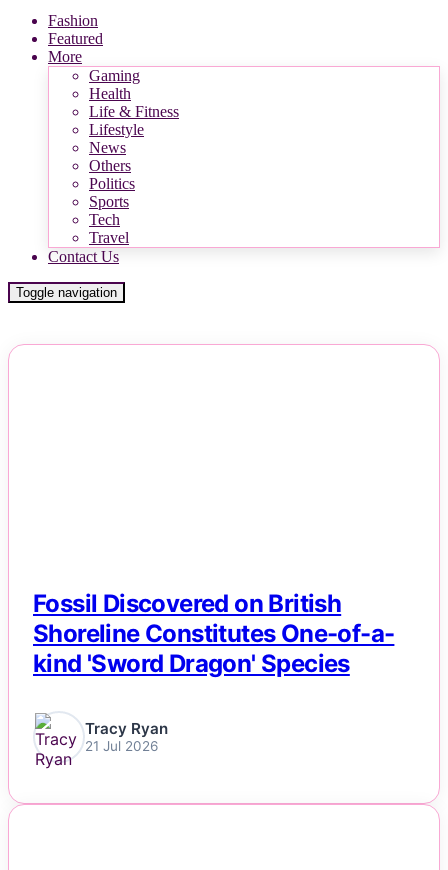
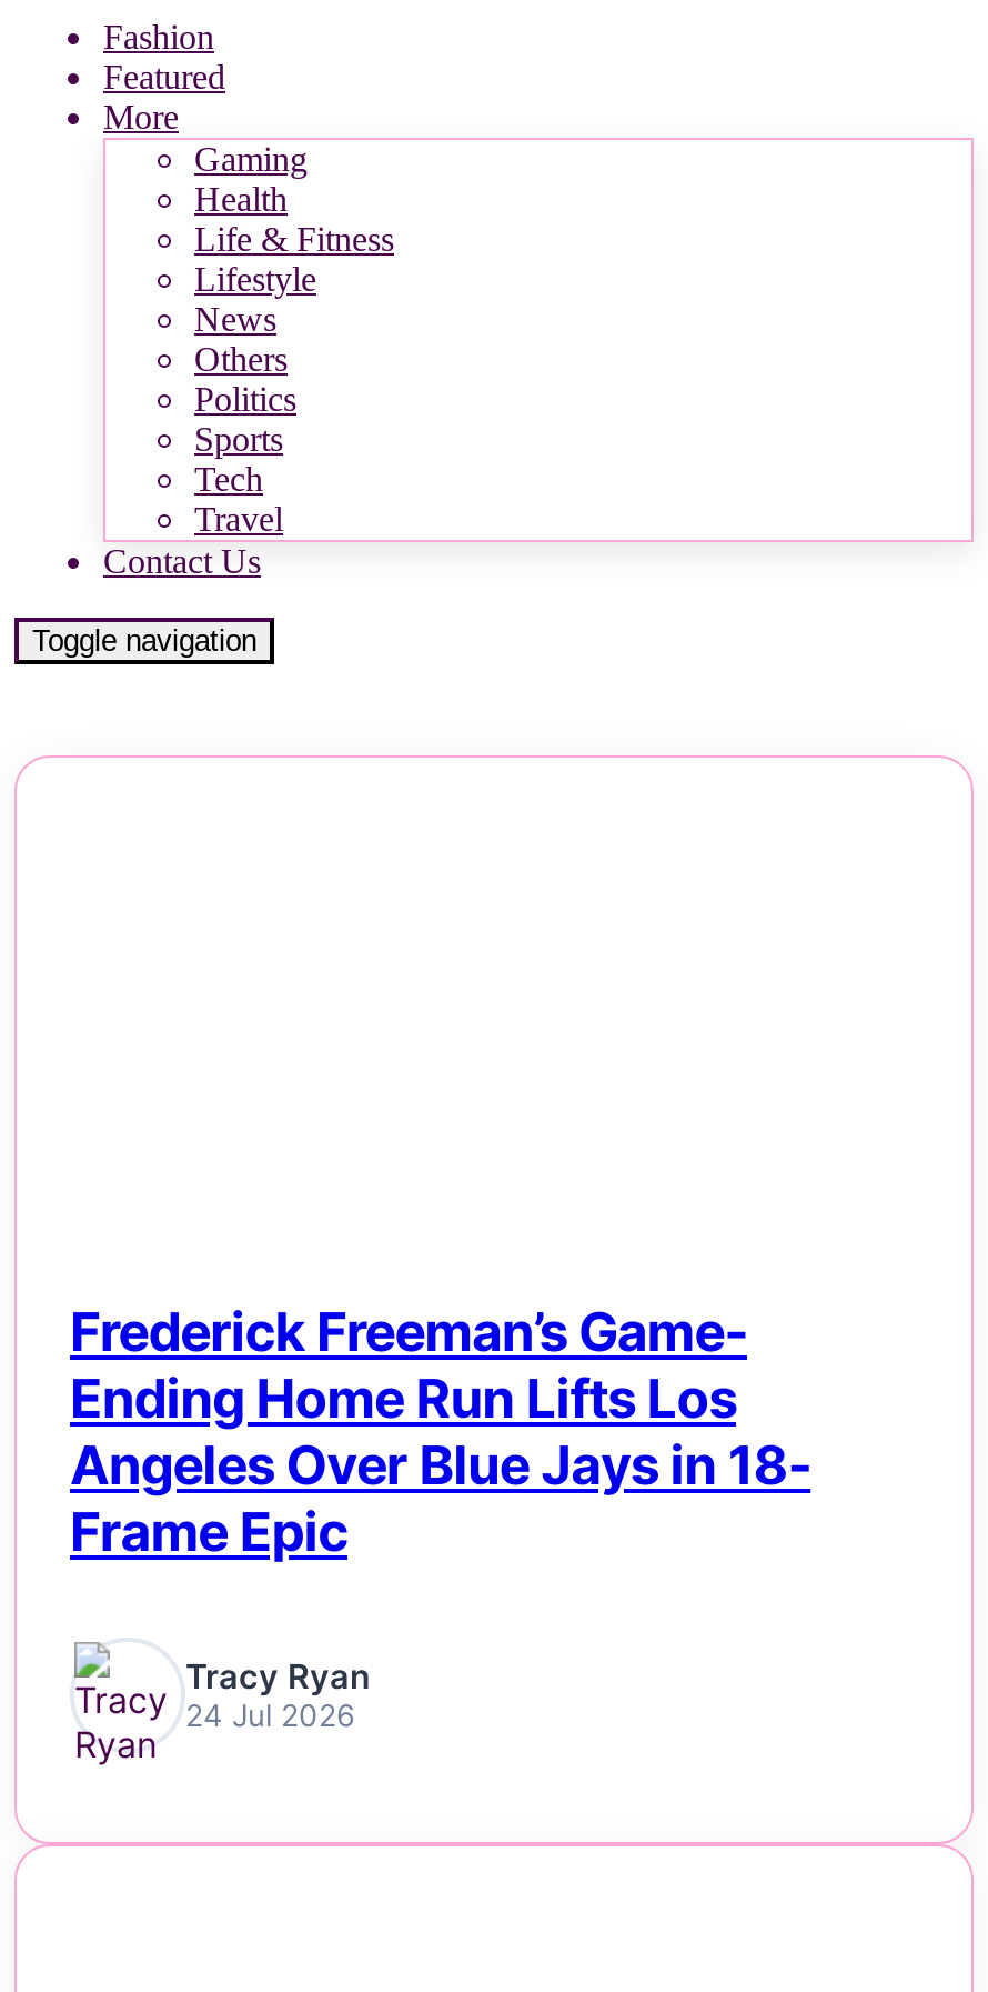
- Fossil Discovered on British
- Shoreline Constitutes One-of-a-
- kind 'Sword Dragon' Species
+ Frederick Freeman’s Game-
+ Ending Home Run Lifts Los
+ Angeles Over Blue Jays in 18-
+ Frame Epic

- 21 Jul 2026
+ 24 Jul 2026
